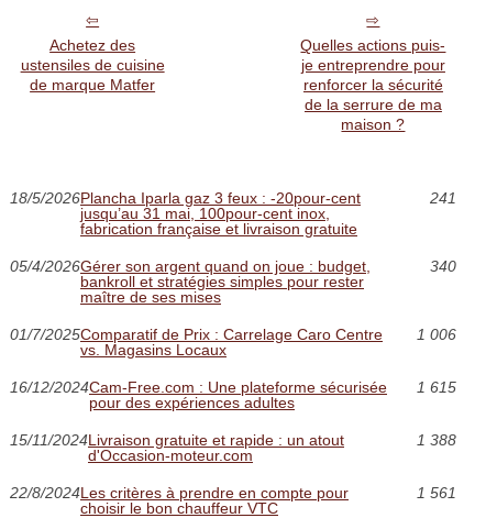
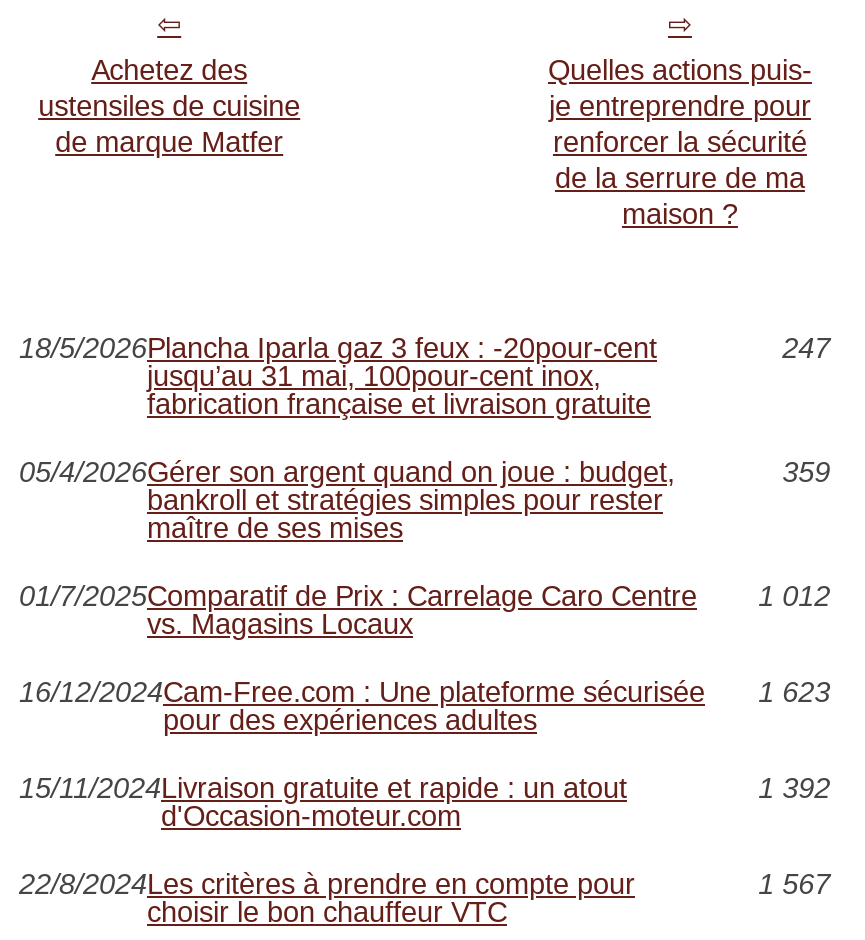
- 241
+ 247

- 340
+ 359

- 01/7/2025Comparatif de Prix : Carrelage Caro Centre 1 006
+ 01/7/2025Comparatif de Prix : Carrelage Caro Centre 1 012

- 16/12/2024Cam-Free.com : Une plateforme sécurisée 1 615
+ 16/12/2024Cam-Free.com : Une plateforme sécurisée 1 623

- 1 388
+ 1 392

- 1 561
+ 1 567
